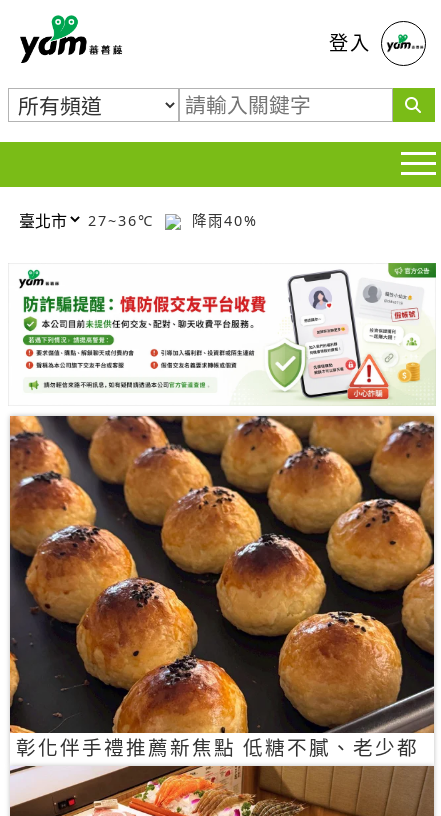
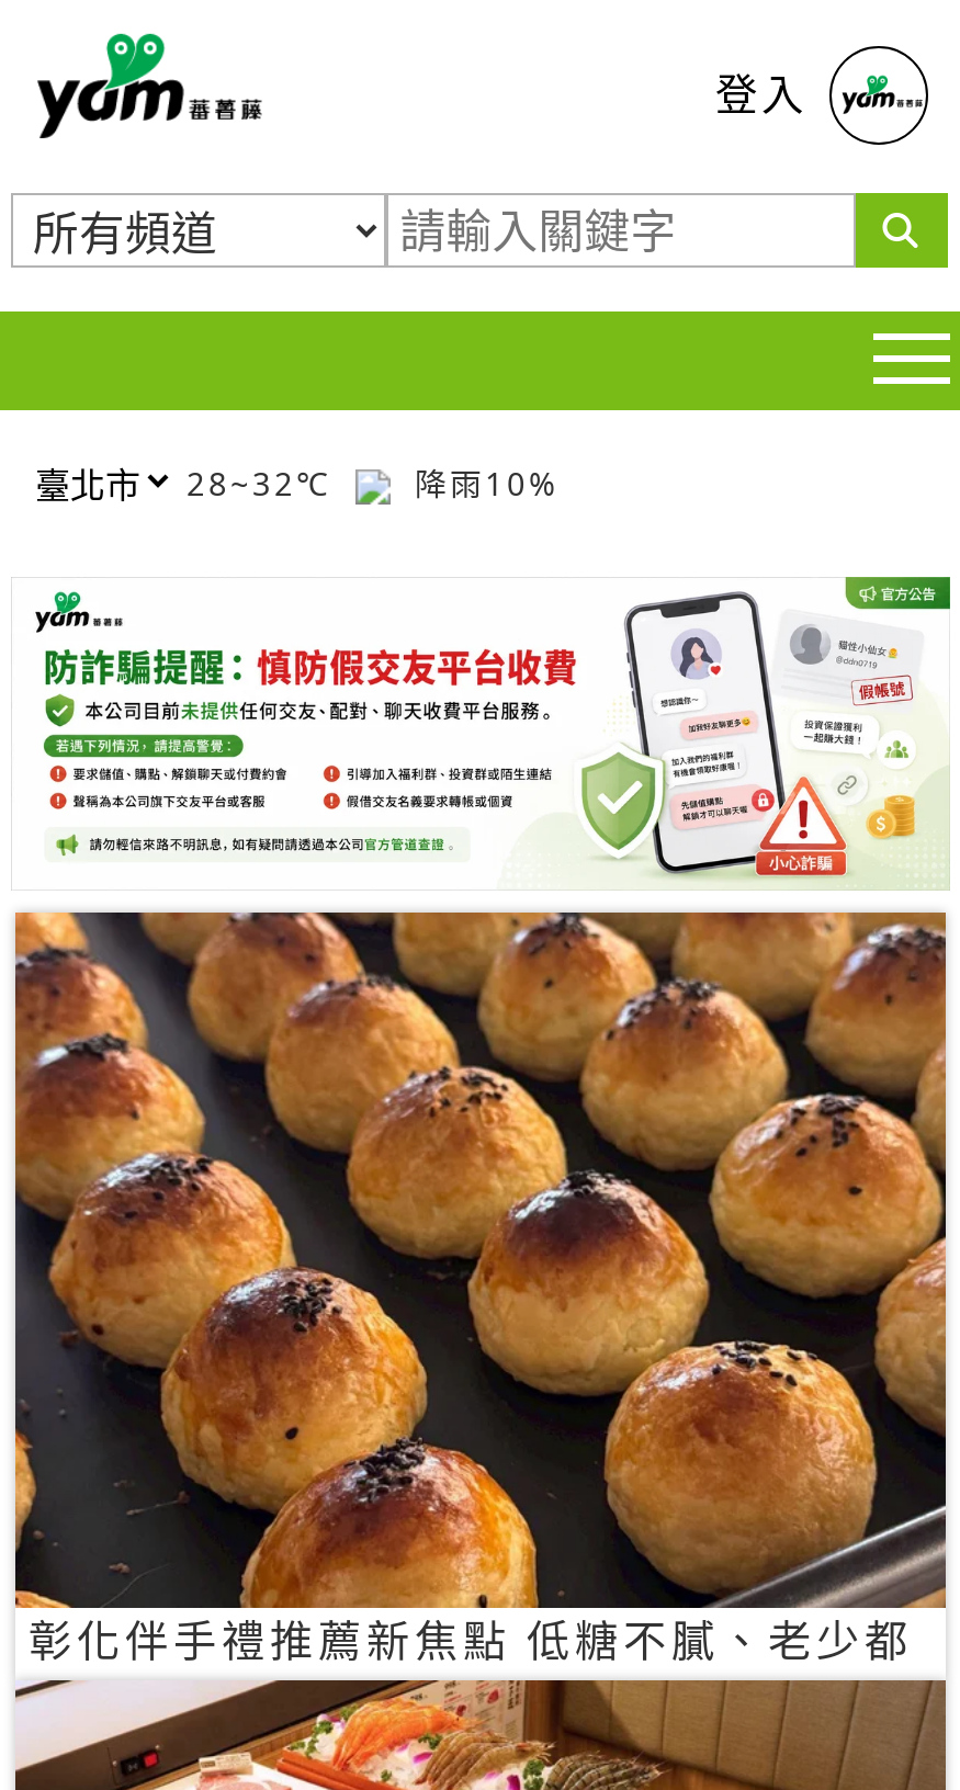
- 27~36℃
+ 28~32℃

- 降雨40%
+ 降雨10%
